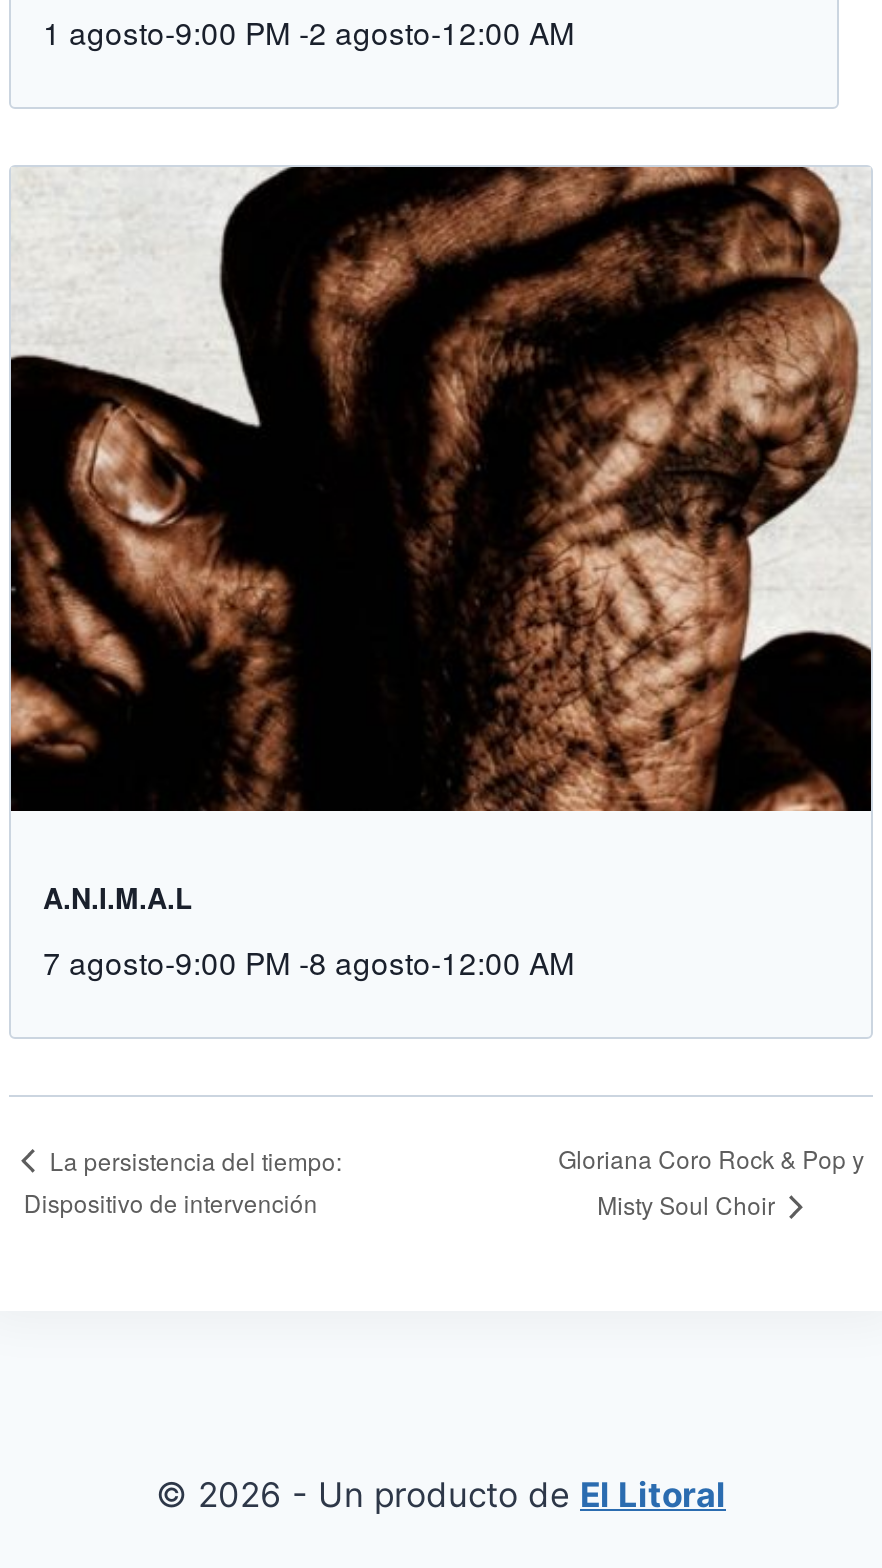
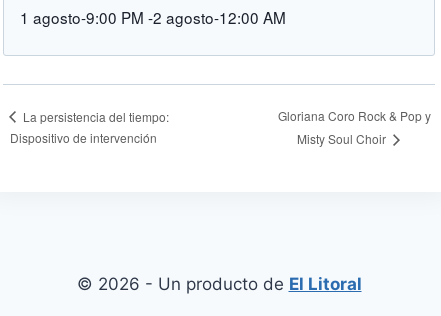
- [image]
- A.N.I.M.A.L
- 7 agosto-9:00 PM - 8 agosto-12:00 AM
